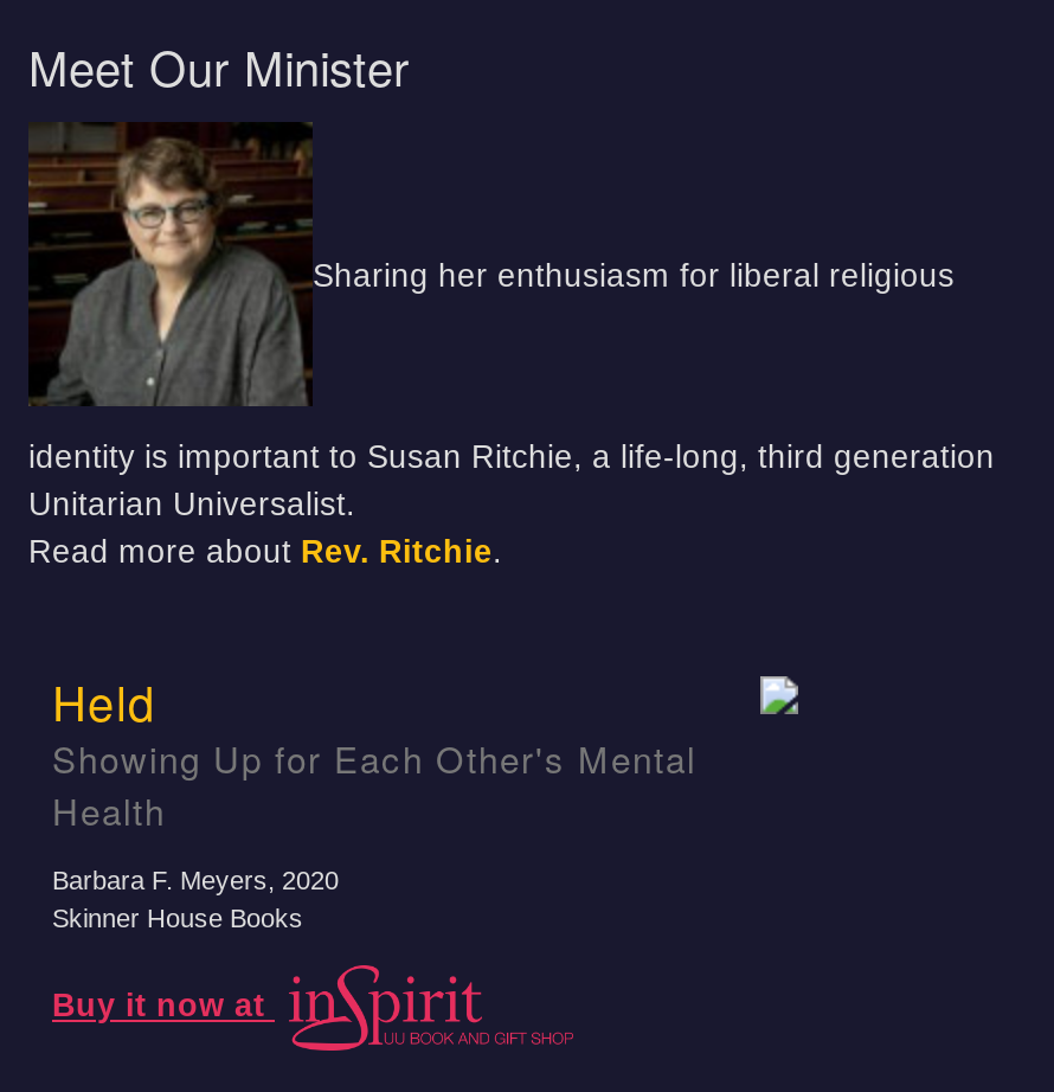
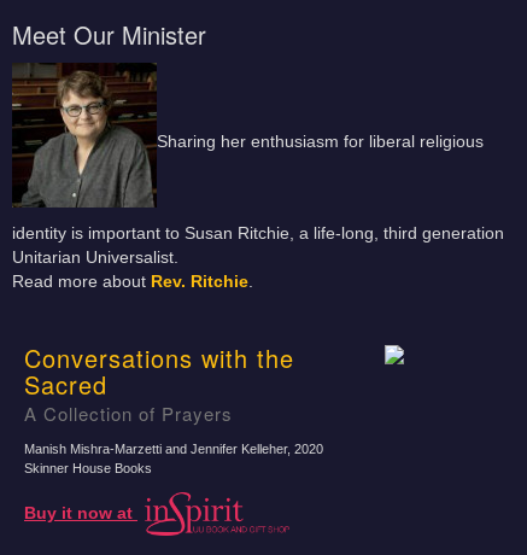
- Held
- Showing Up for Each Other's Mental
- Health
+ Conversations with the
+ Sacred
+ A Collection of Prayers

- Barbara F. Meyers, 2020
+ Manish Mishra-Marzetti and Jennifer Kelleher, 2020
